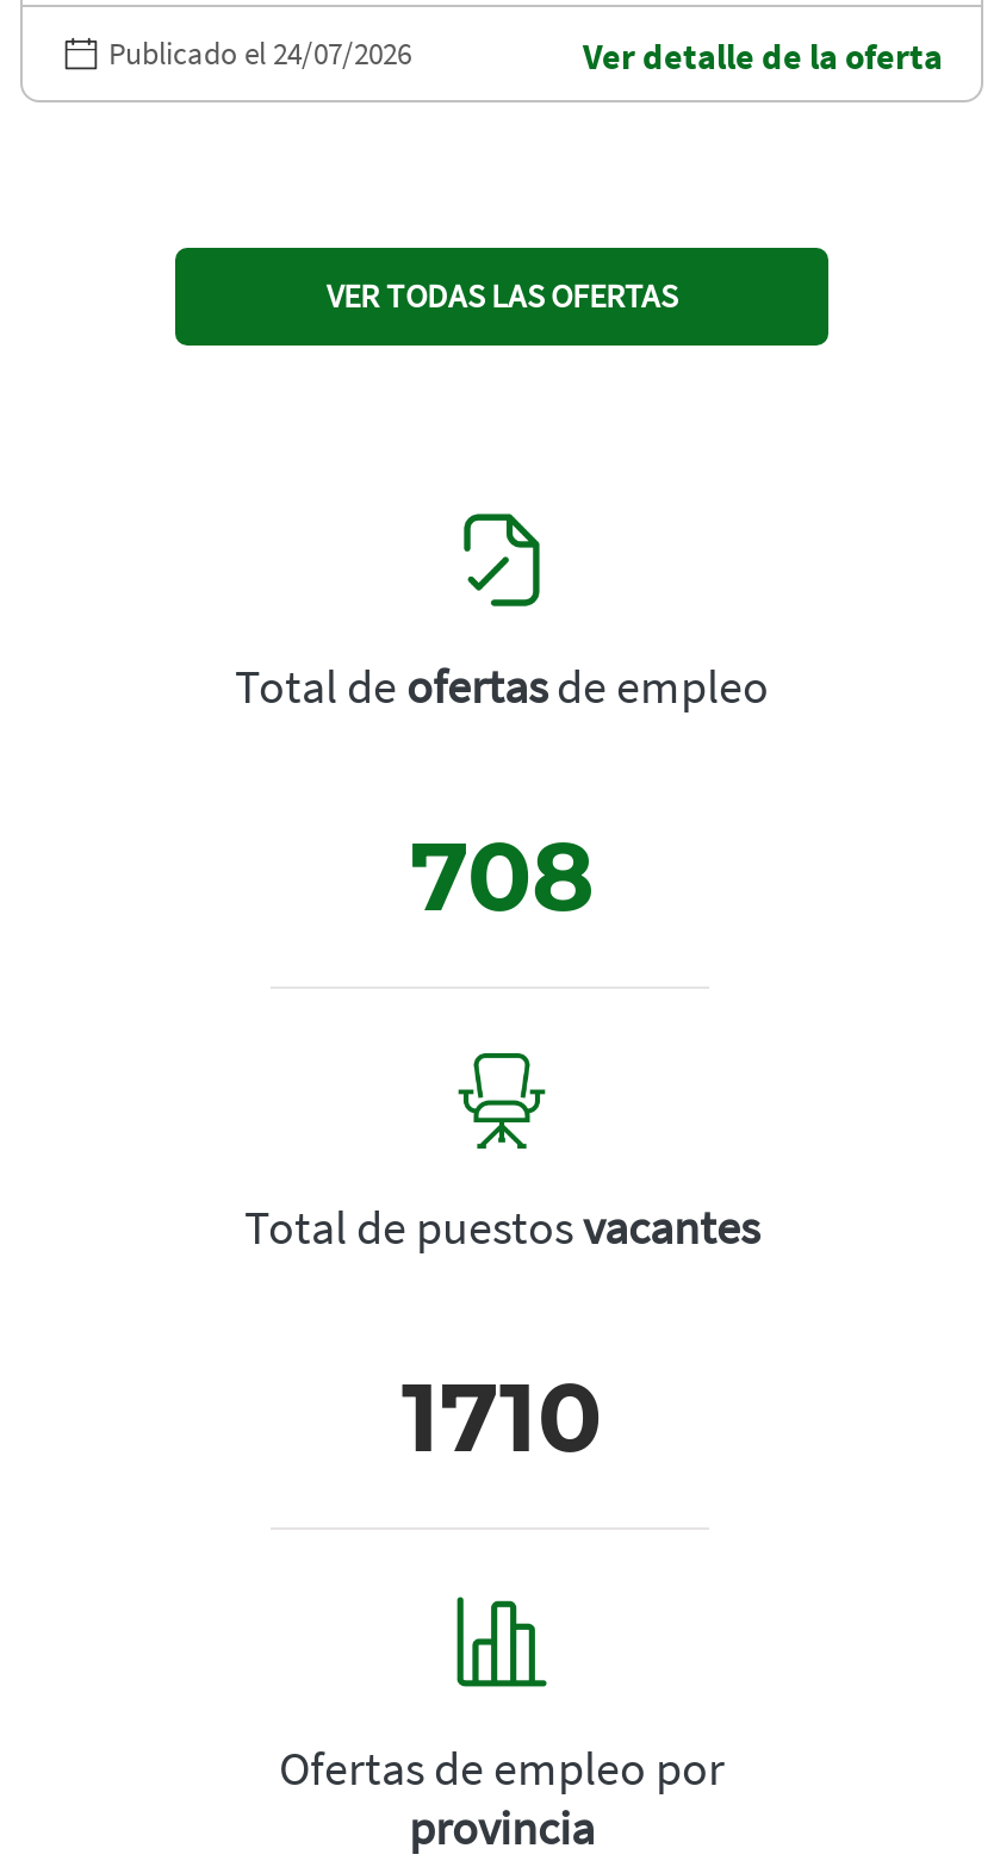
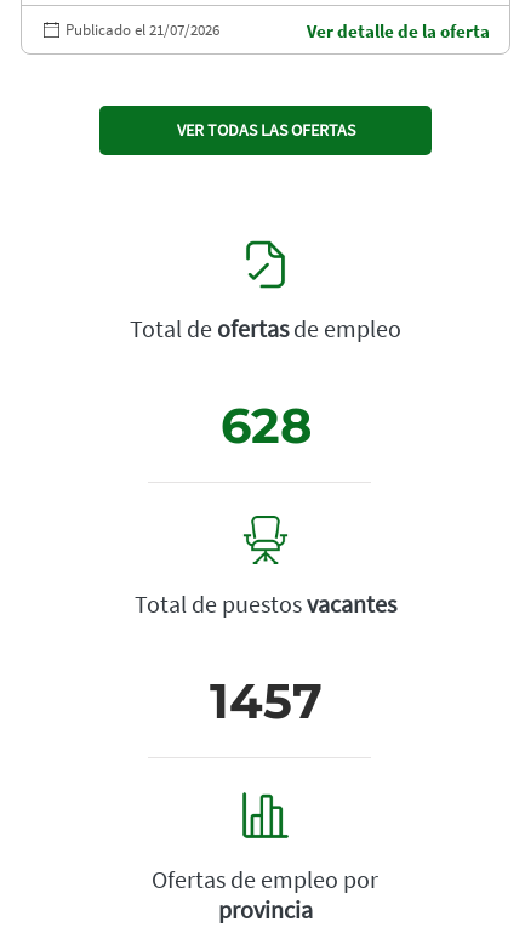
- Publicado el 24/07/2026
+ Publicado el 21/07/2026

- 708
+ 628

- 1710
+ 1457
